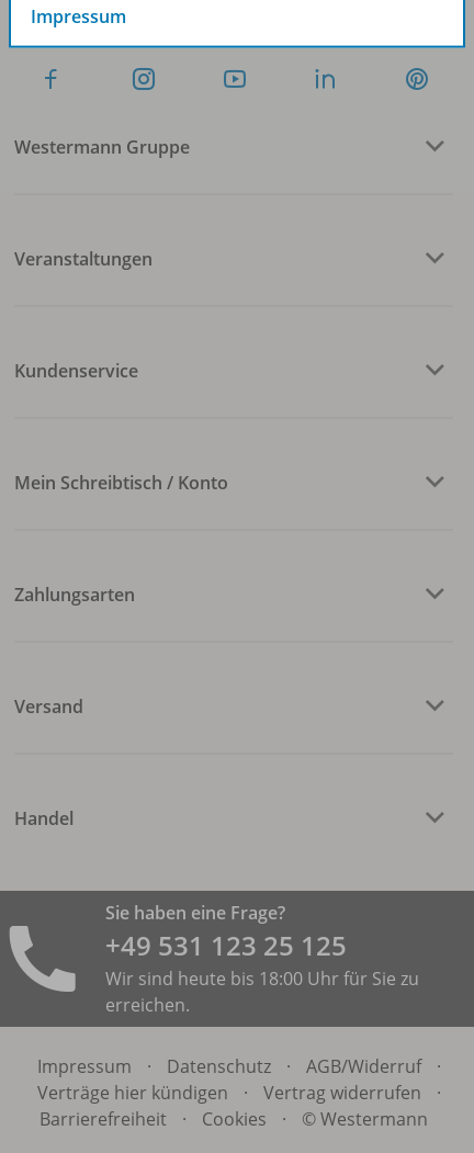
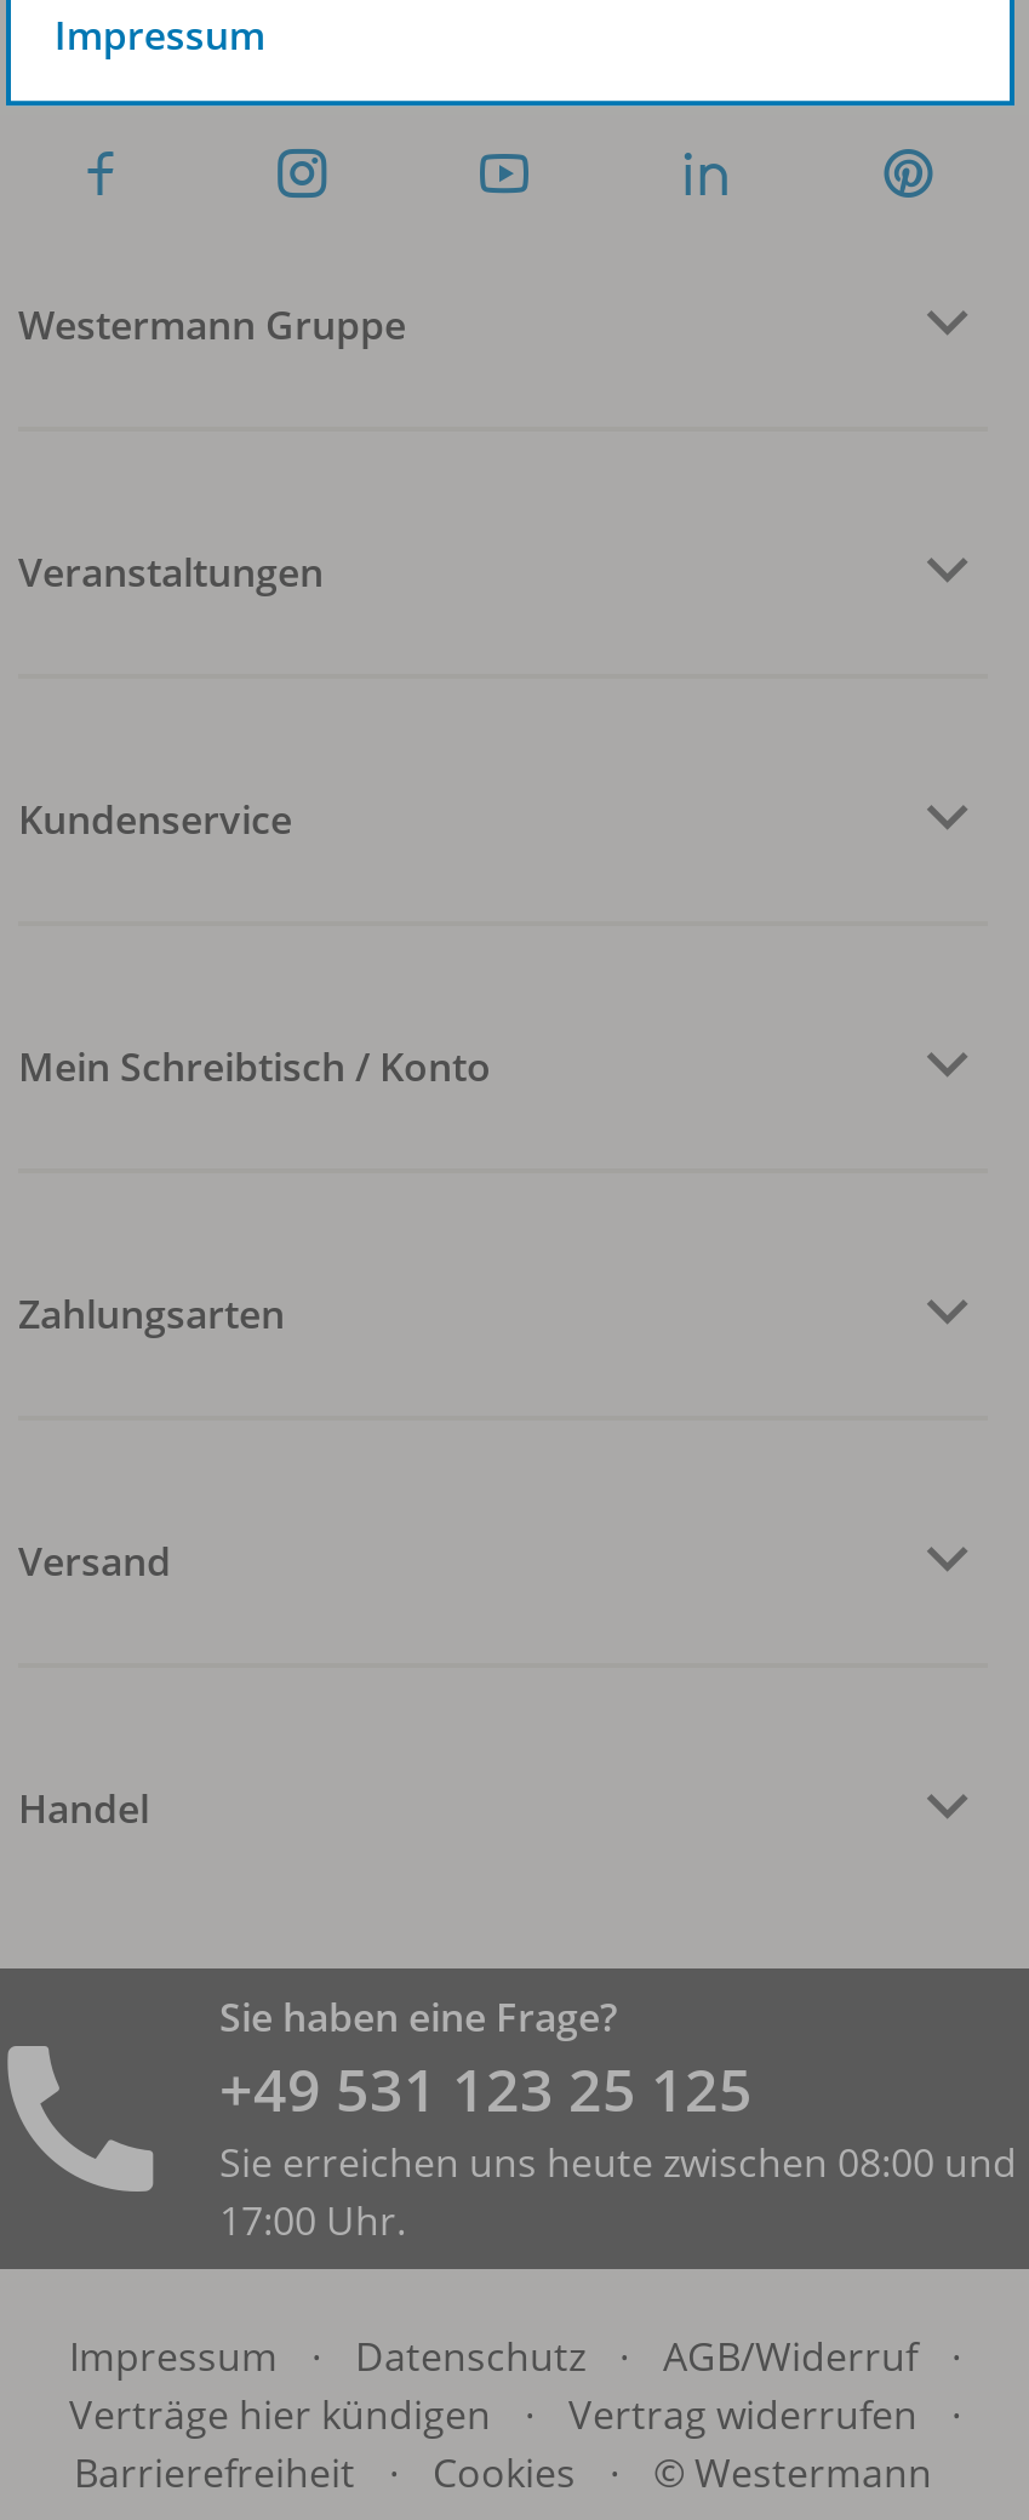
- Wir sind heute bis 18:00 Uhr für Sie zu
- erreichen.
+ Sie erreichen uns heute zwischen 08:00 und
+ 17:00 Uhr.
